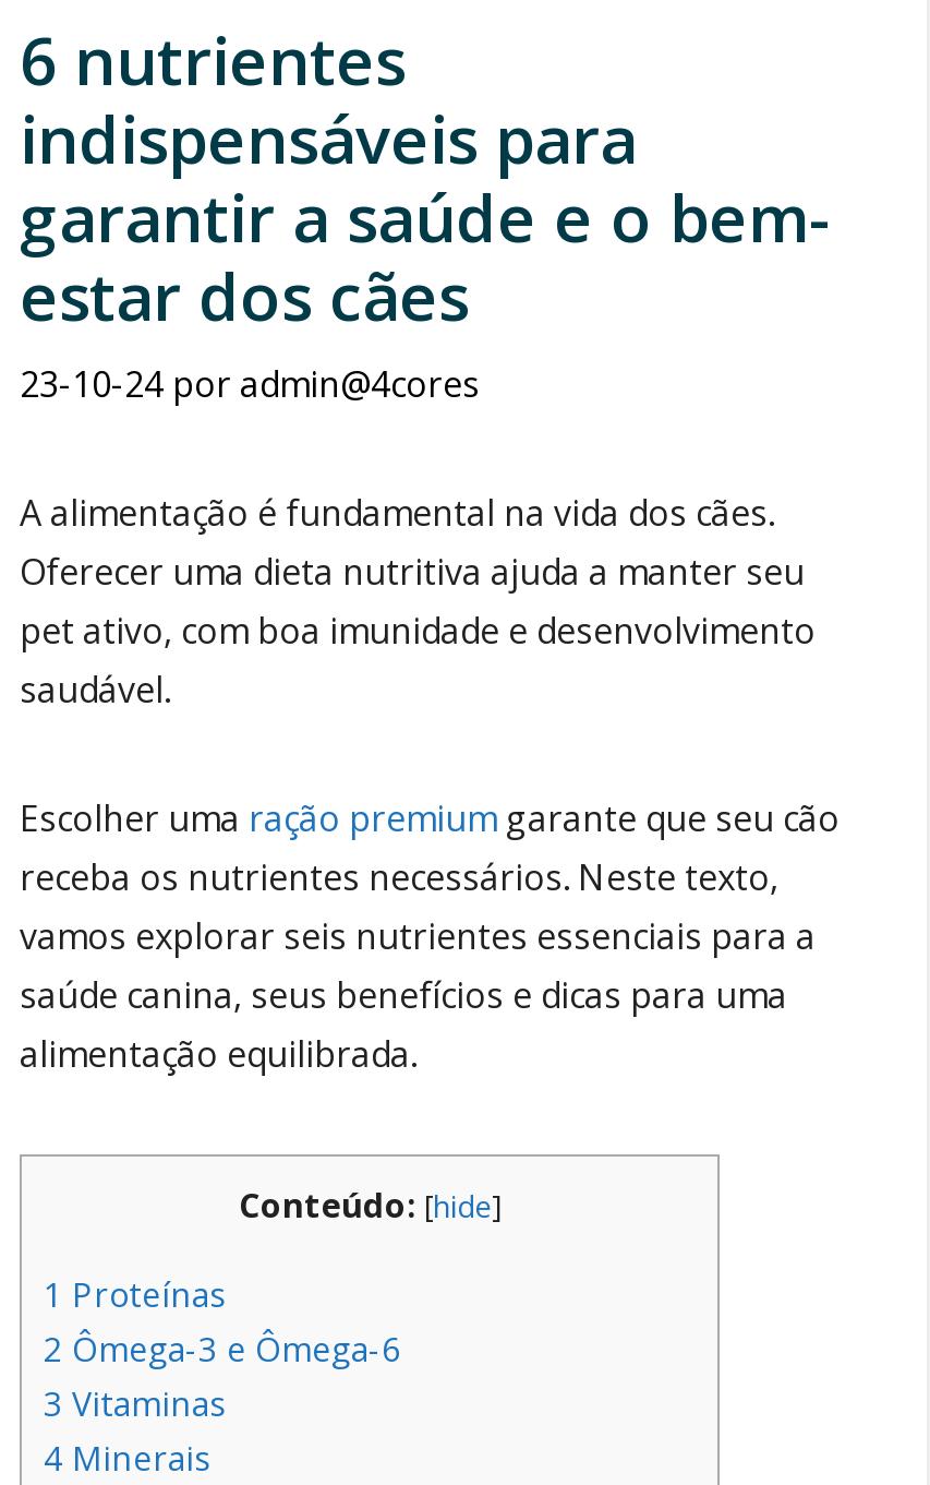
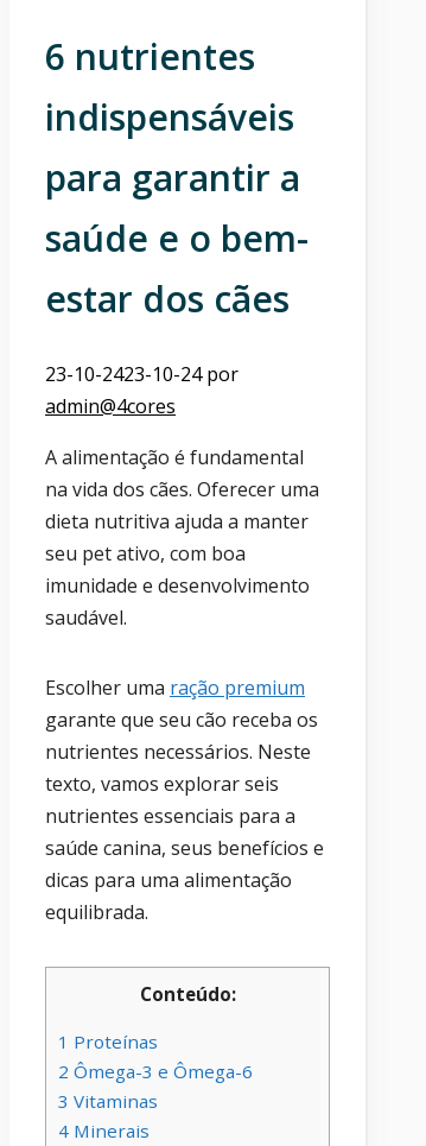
- 23-10-24 por admin@4cores
+ 23-10-2423-10-24 por
+ admin@4cores

- Conteúdo: [hide]
+ Conteúdo:
